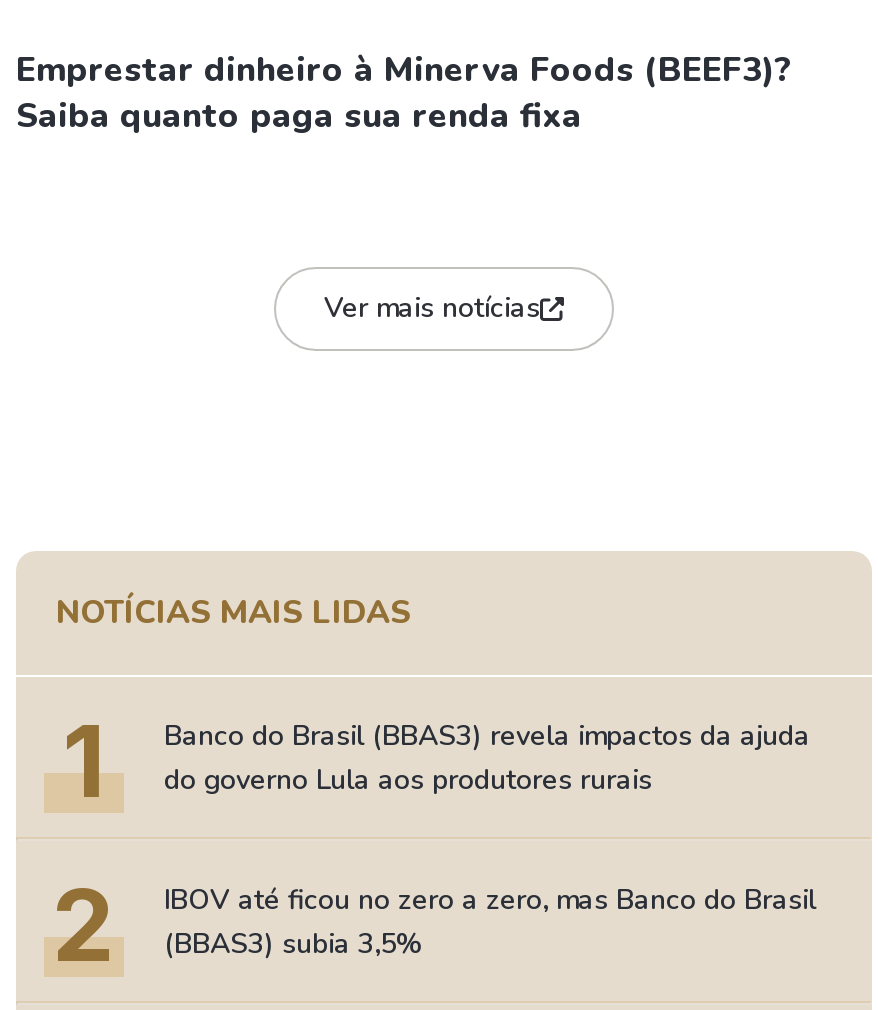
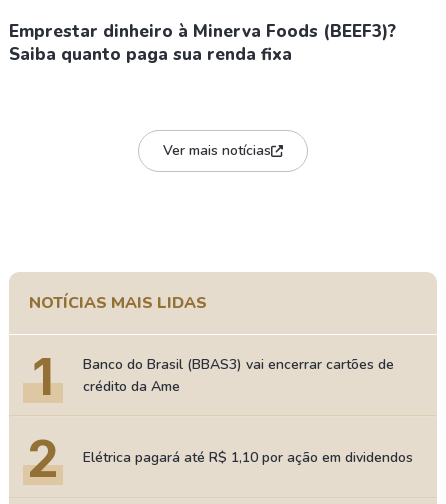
- Banco do Brasil (BBAS3) revela impactos da ajuda
- do governo Lula aos produtores rurais
+ Banco do Brasil (BBAS3) vai encerrar cartões de
+ crédito da Ame

- IBOV até ficou no zero a zero, mas Banco do Brasil
- (BBAS3) subia 3,5%
+ Elétrica pagará até R$ 1,10 por ação em dividendos
